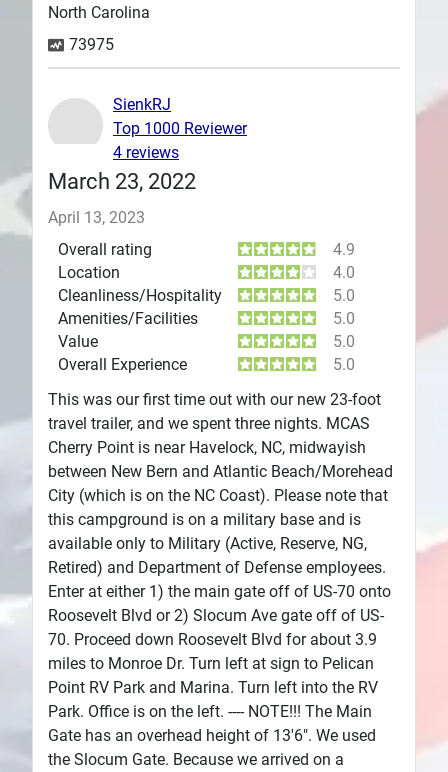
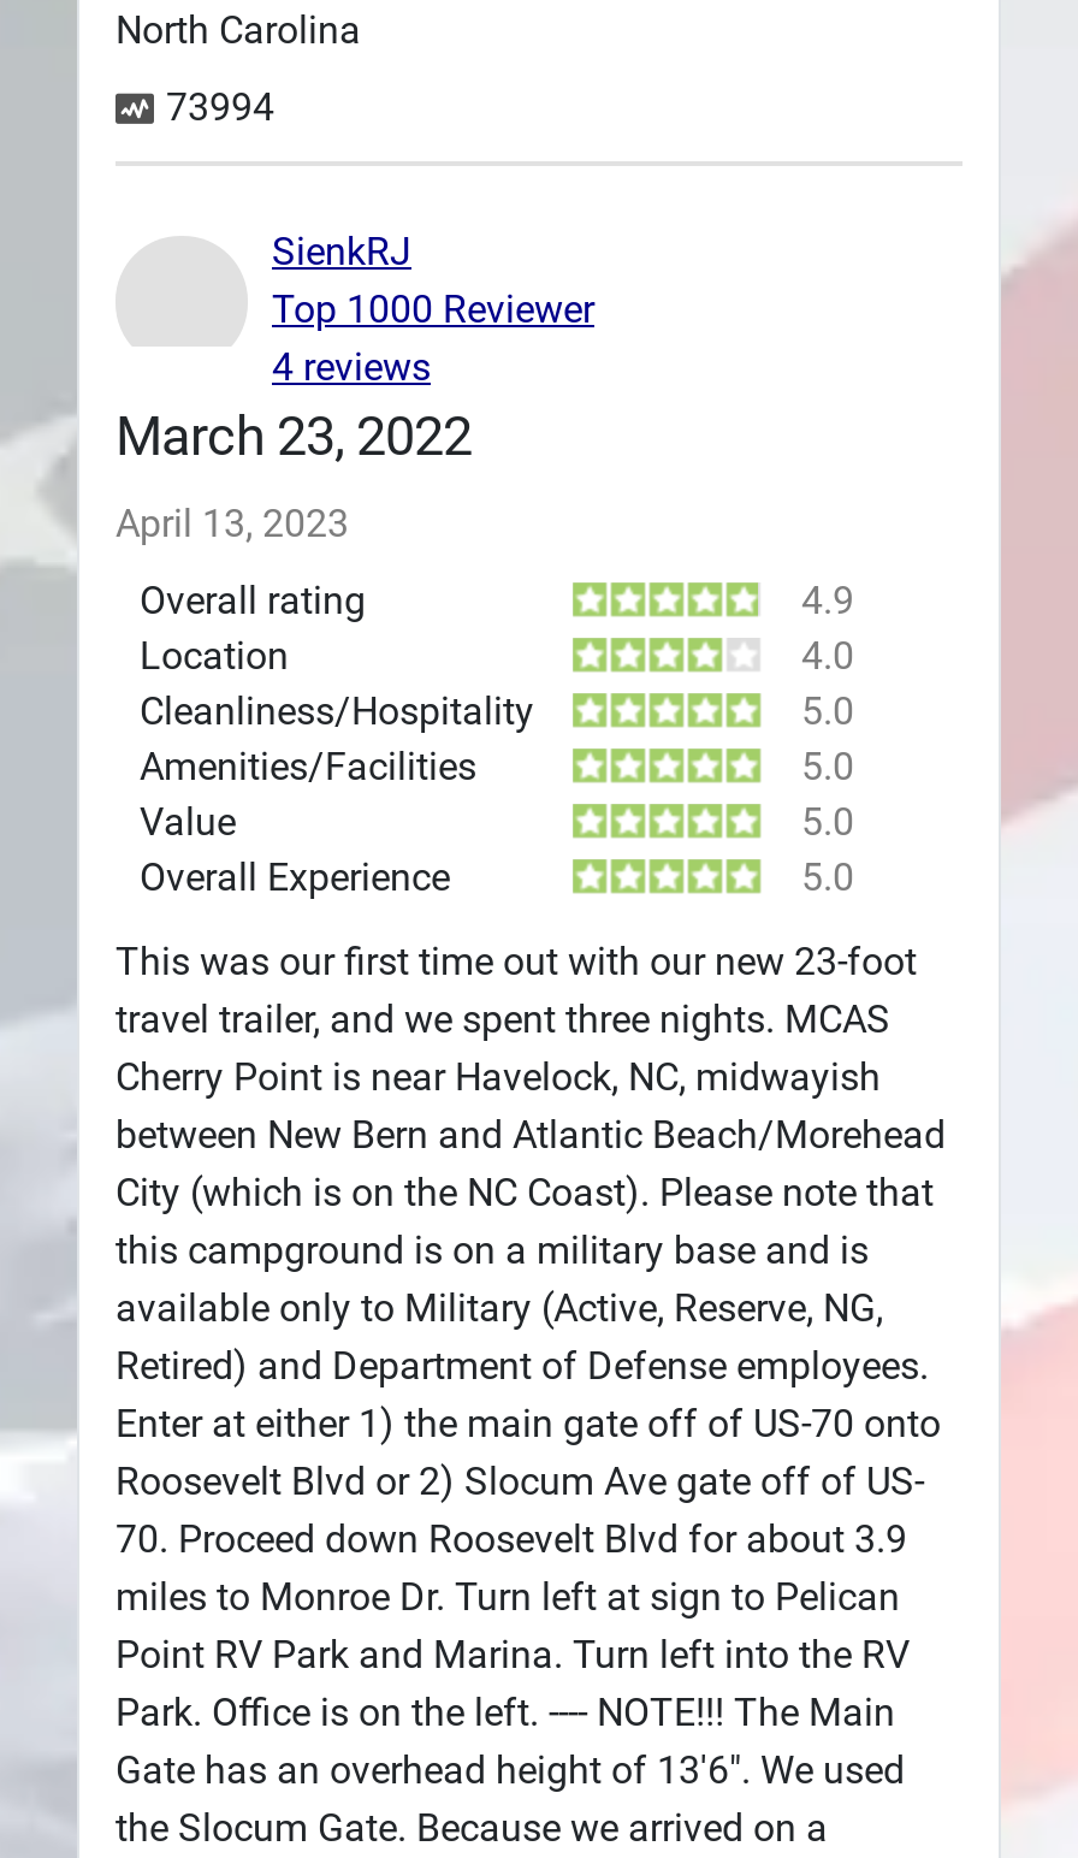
- 73975
+ 73994
